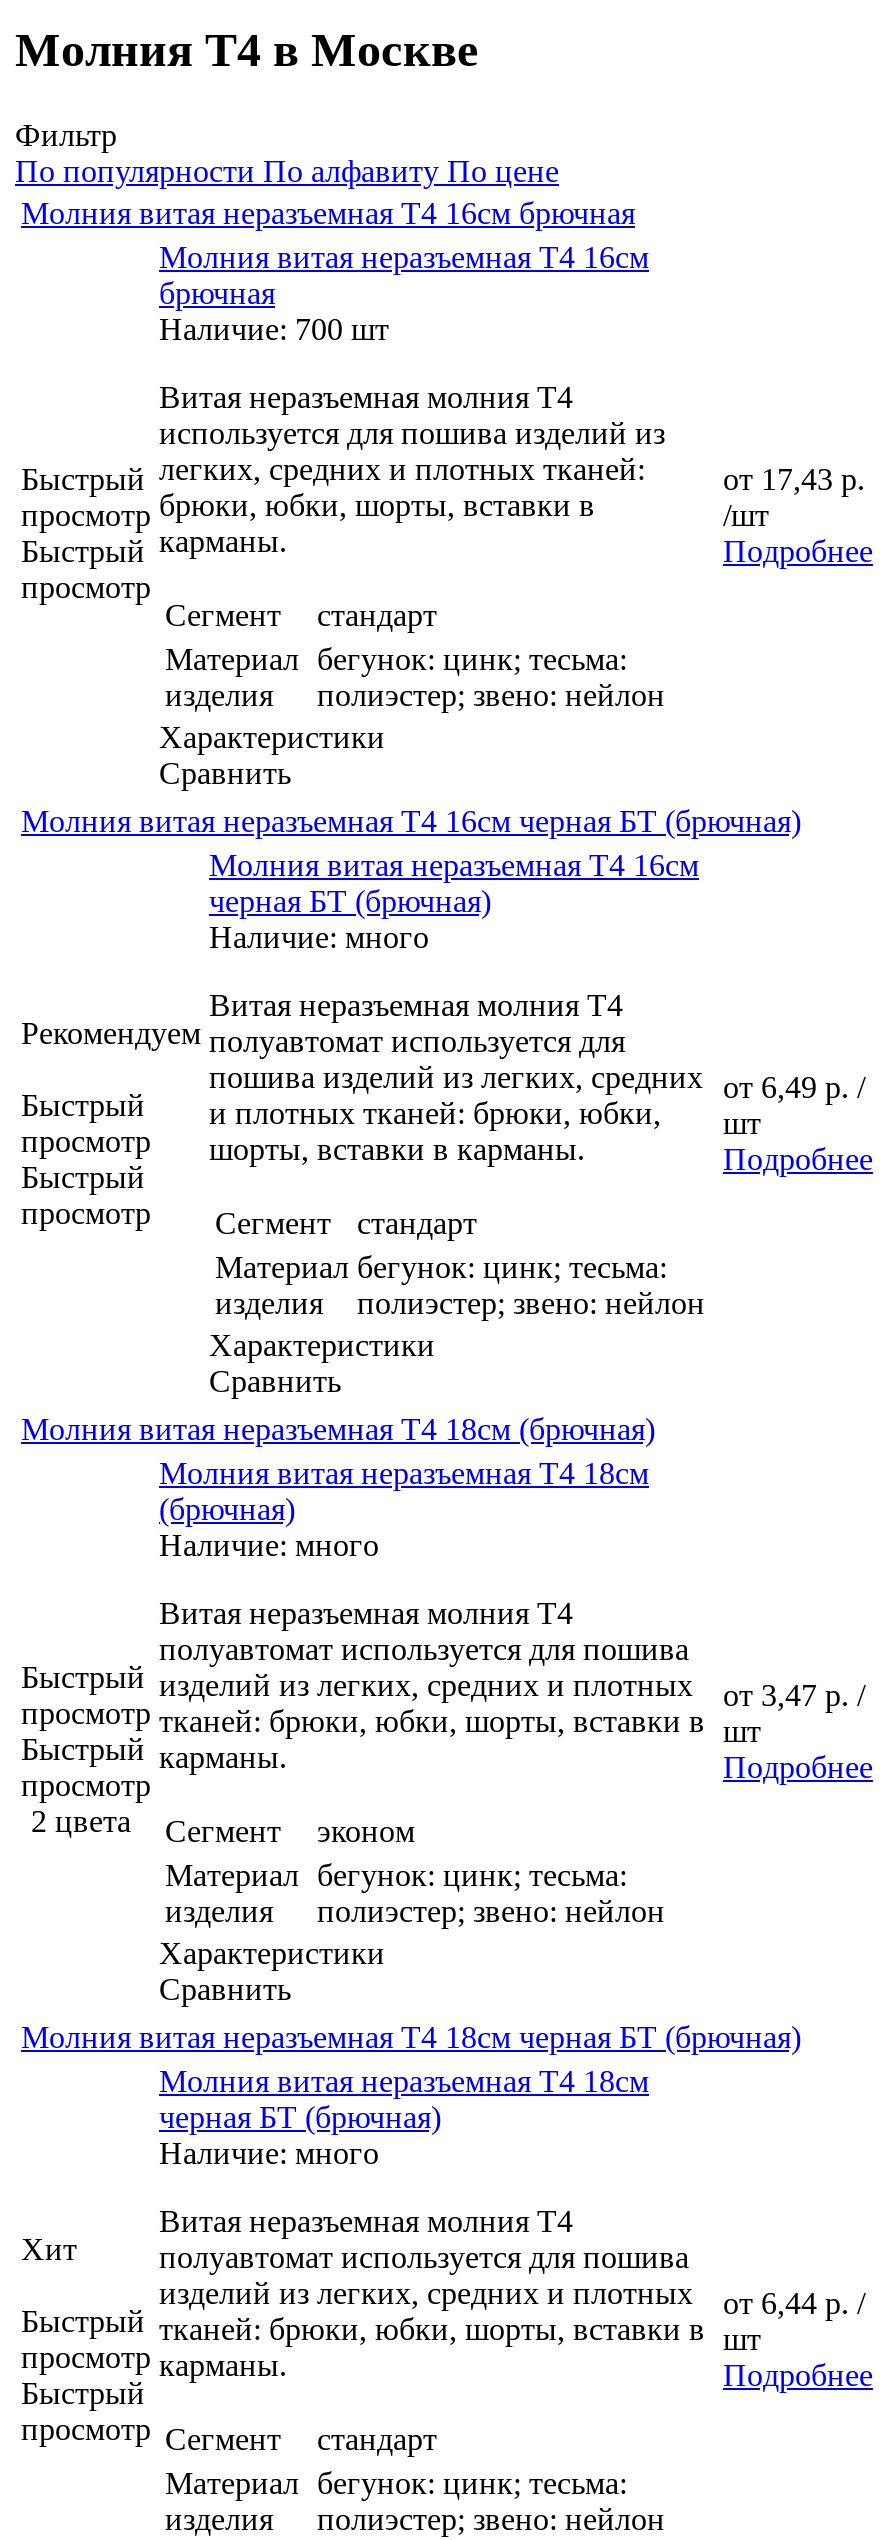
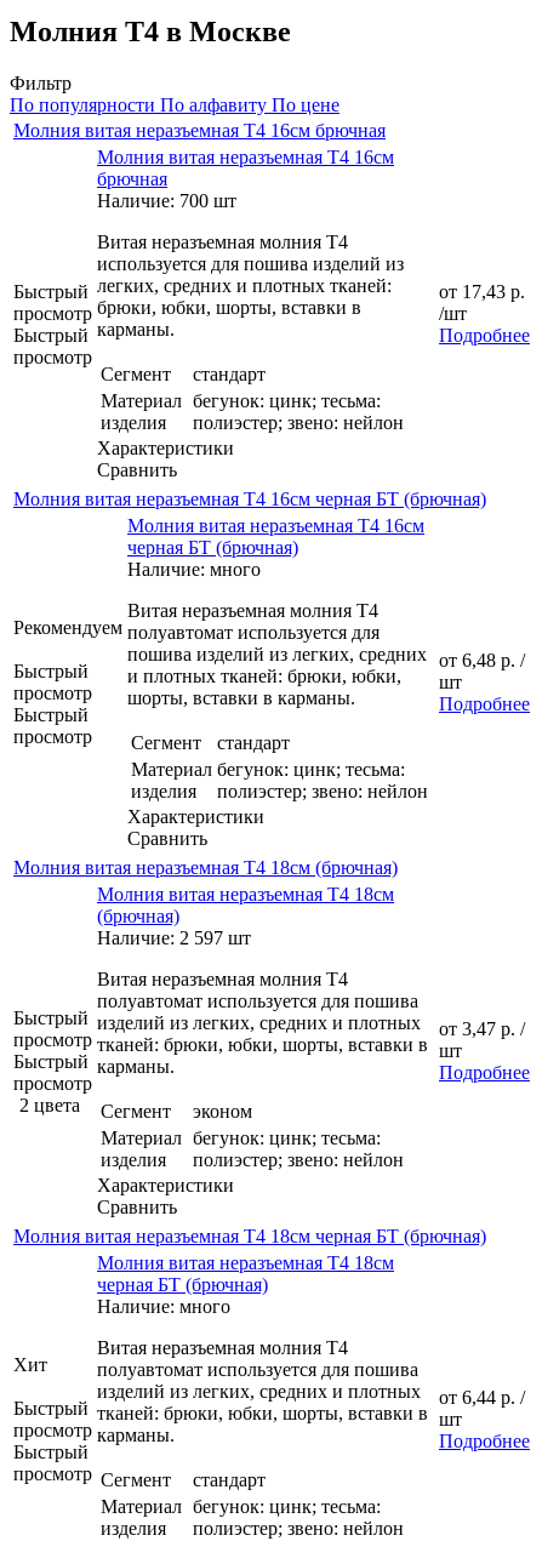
- пошива изделий из легких, средних от 6,49 р. /
+ пошива изделий из легких, средних от 6,48 р. /

- Наличие: много
+ Наличие: 2 597 шт
